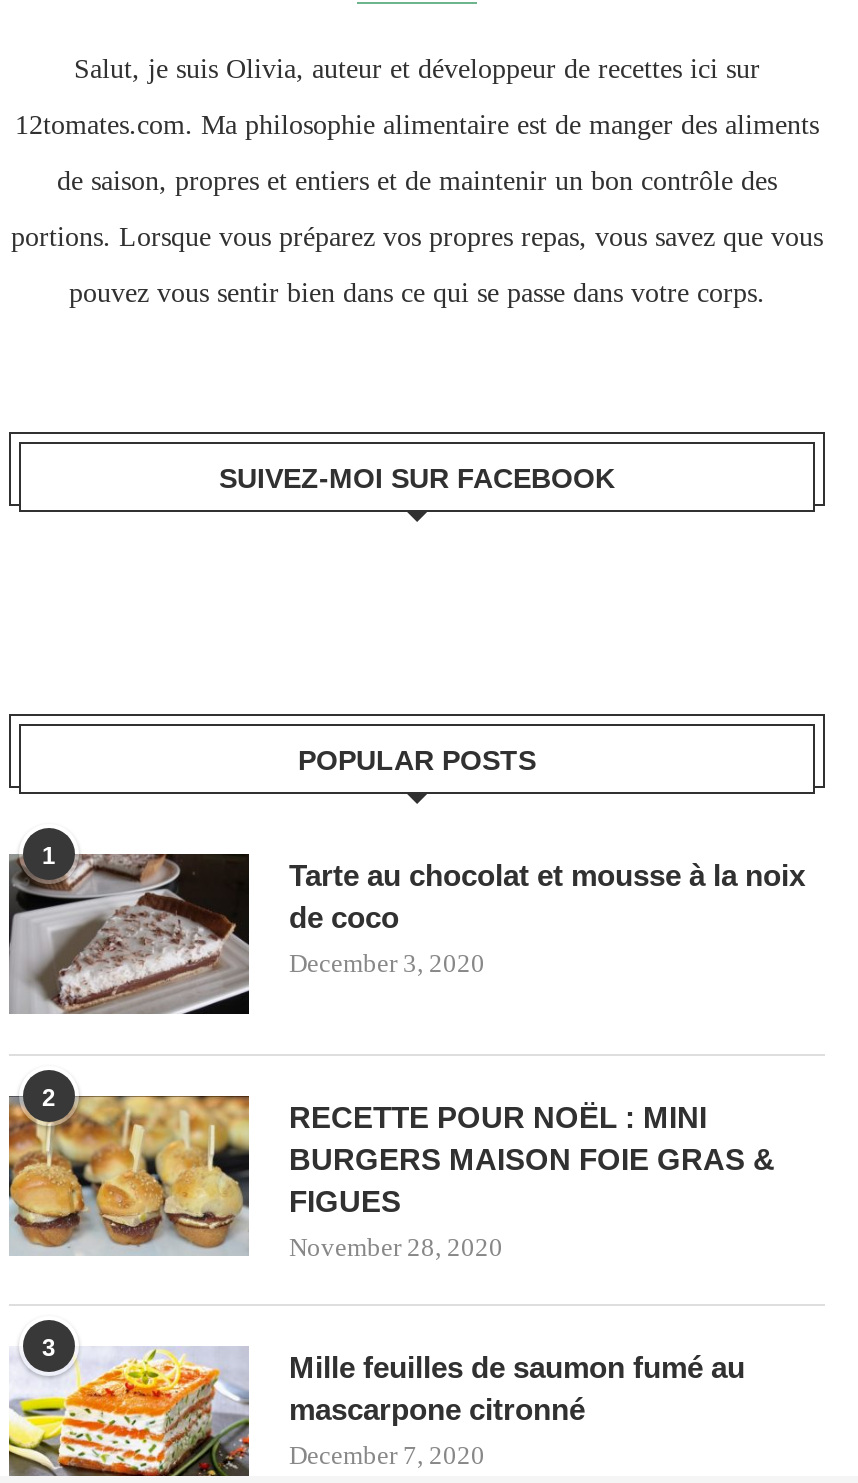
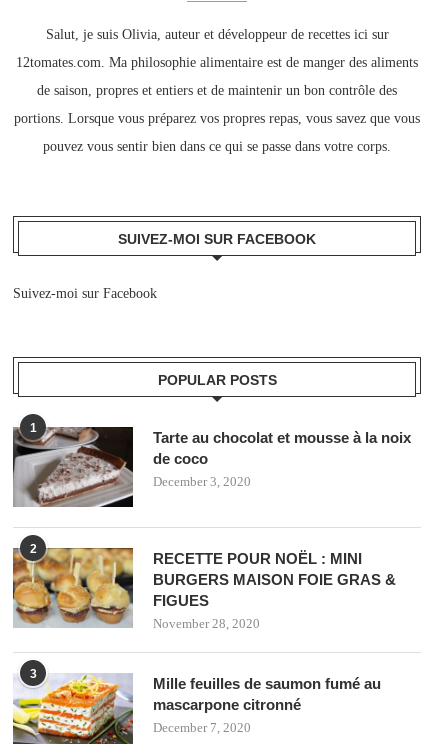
+ Suivez-moi sur Facebook
